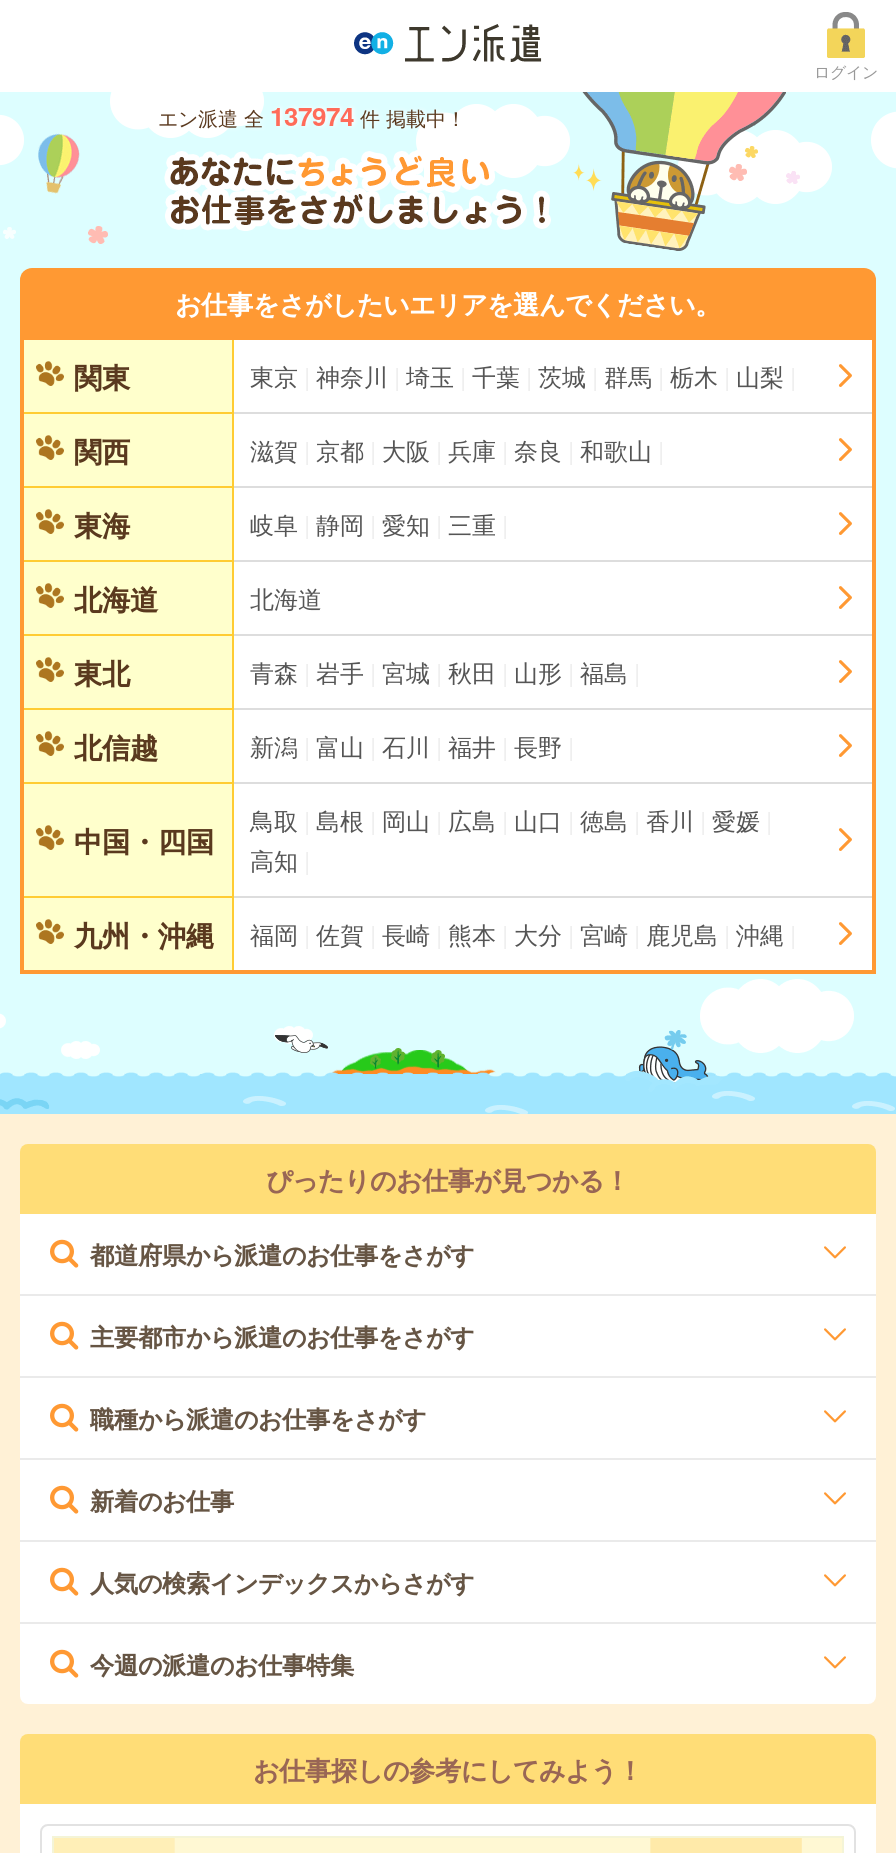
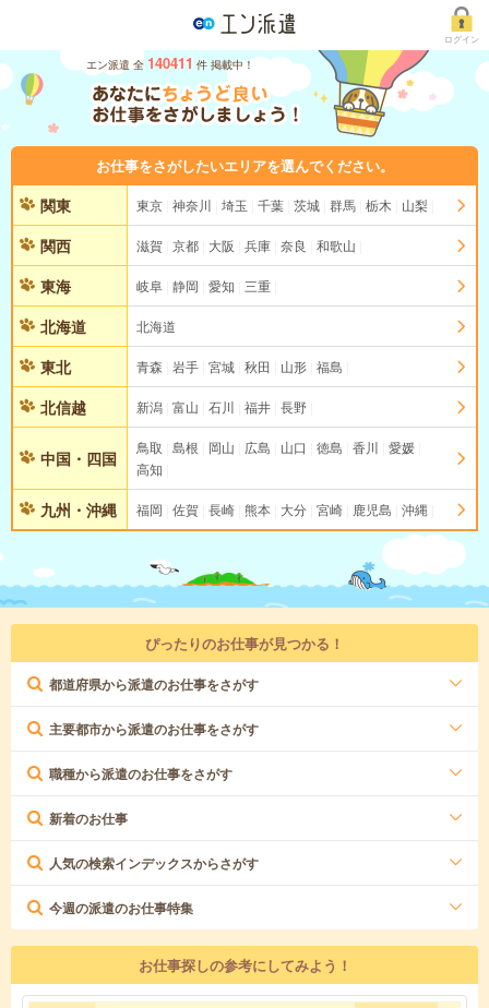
- エン派遣 全 137974 件 掲載中！
+ エン派遣 全 140411 件 掲載中！
